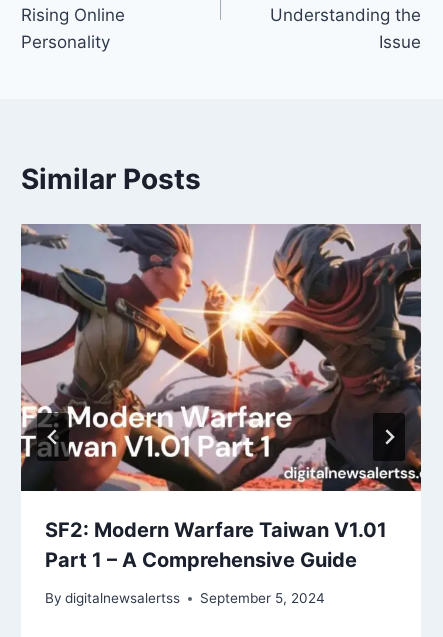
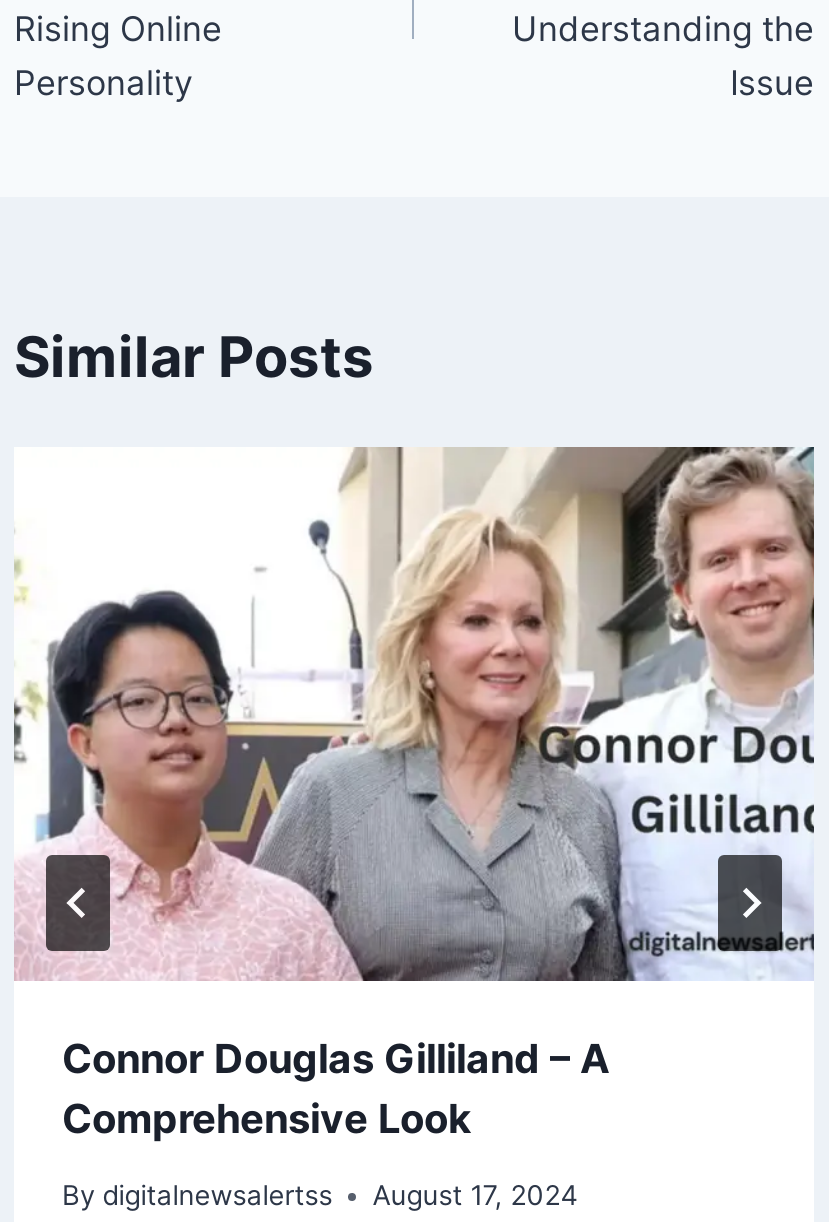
- [image]
- SF2: Modern Warfare Taiwan V1.01
- Part 1 – A Comprehensive Guide
+ [image]
+ Connor Douglas Gilliland – A
+ Comprehensive Look

- By digitalnewsalertss September 5, 2024
+ By digitalnewsalertss August 17, 2024
